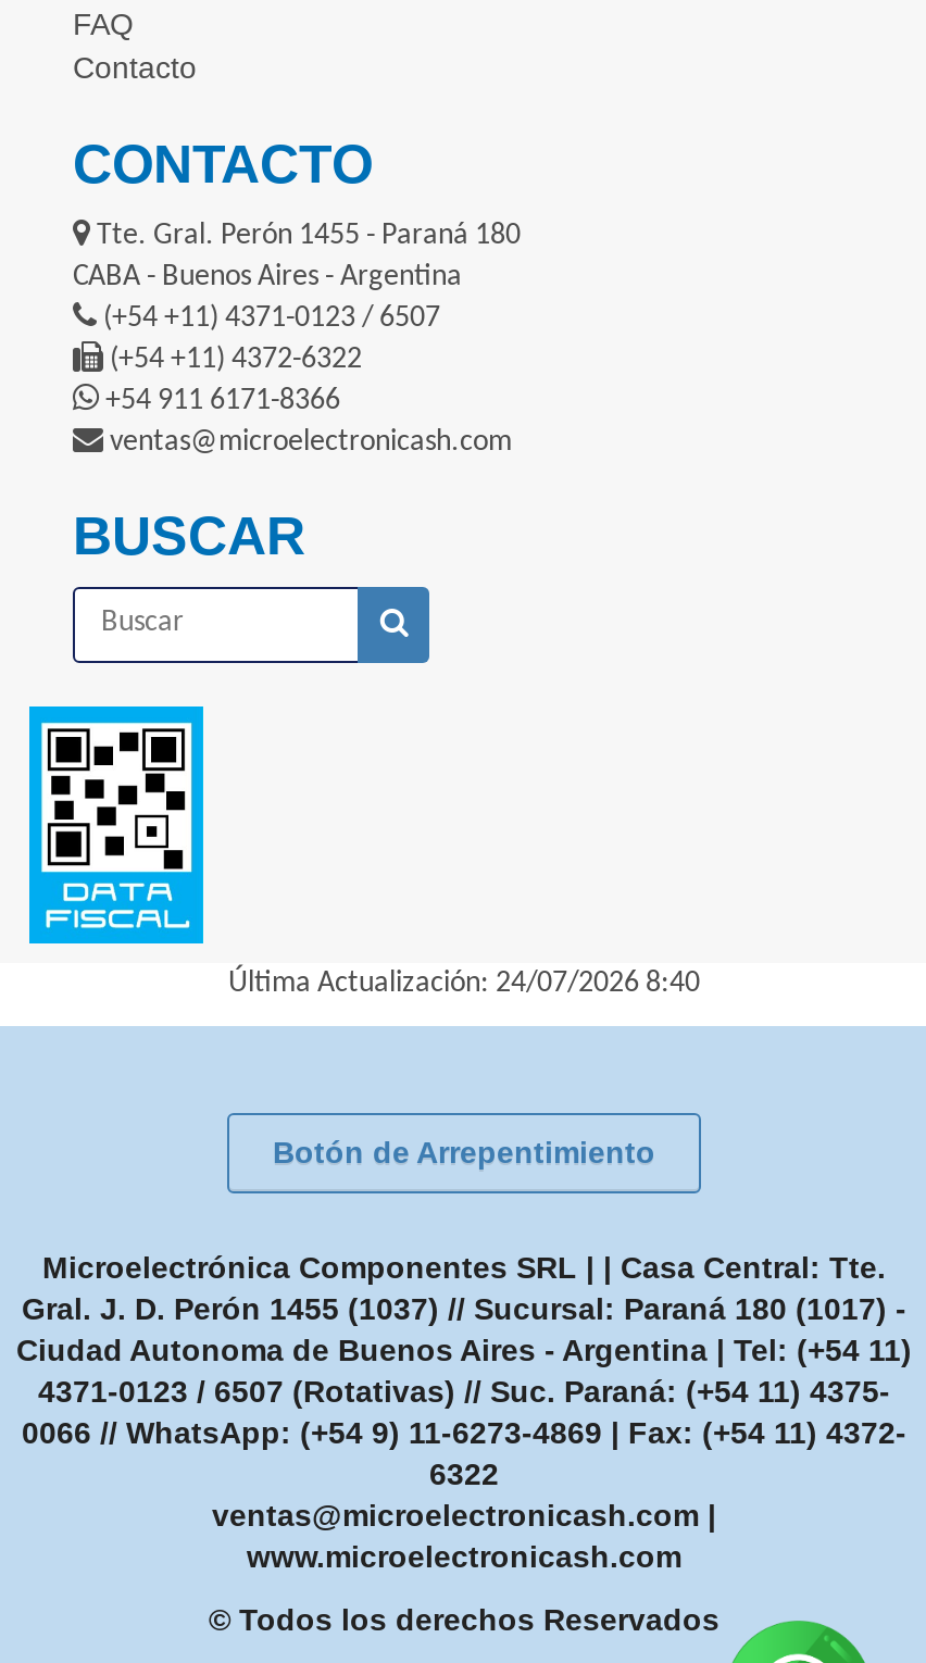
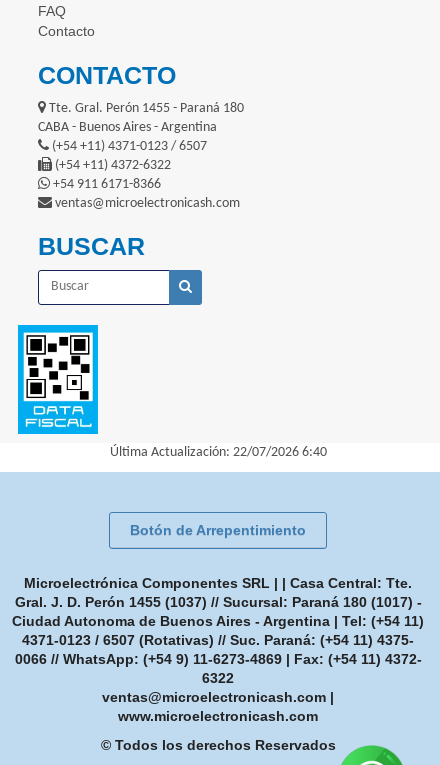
- Última Actualización: 24/07/2026 8:40
+ Última Actualización: 22/07/2026 6:40
